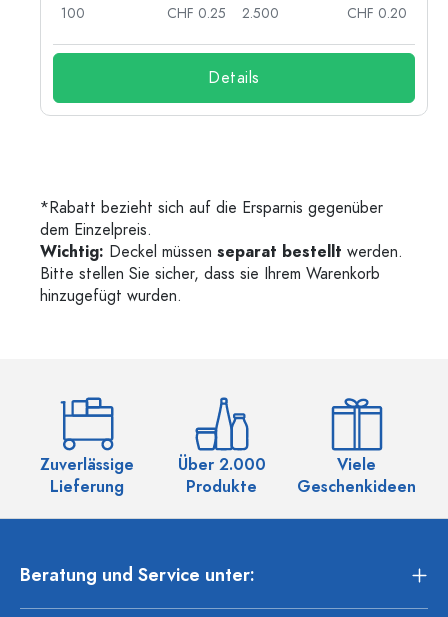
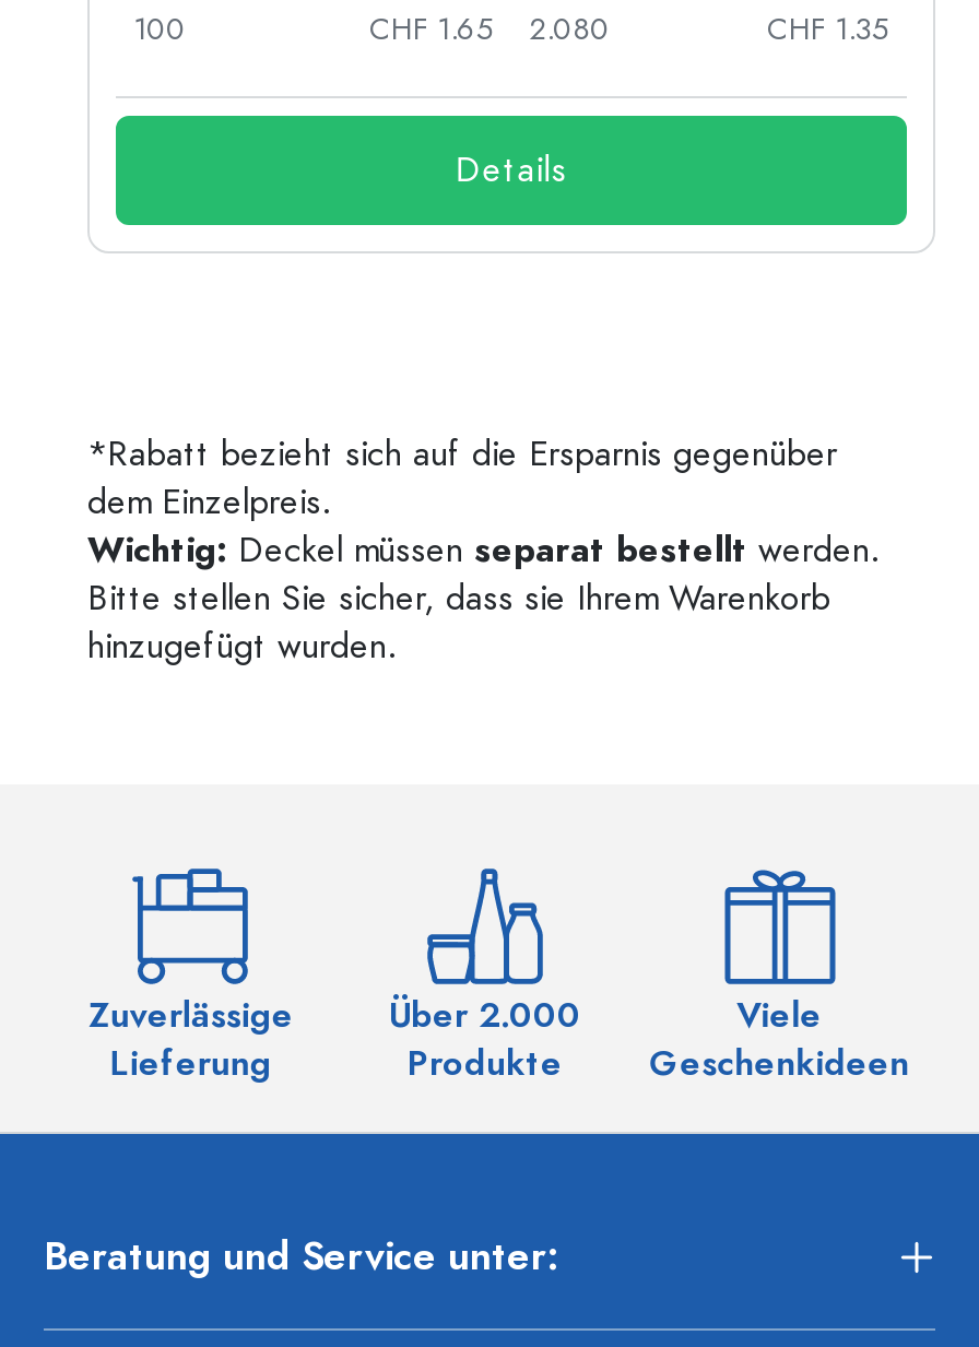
- CHF 0.25
+ CHF 1.65

- 2.500
+ 2.080

- CHF 0.20
+ CHF 1.35
